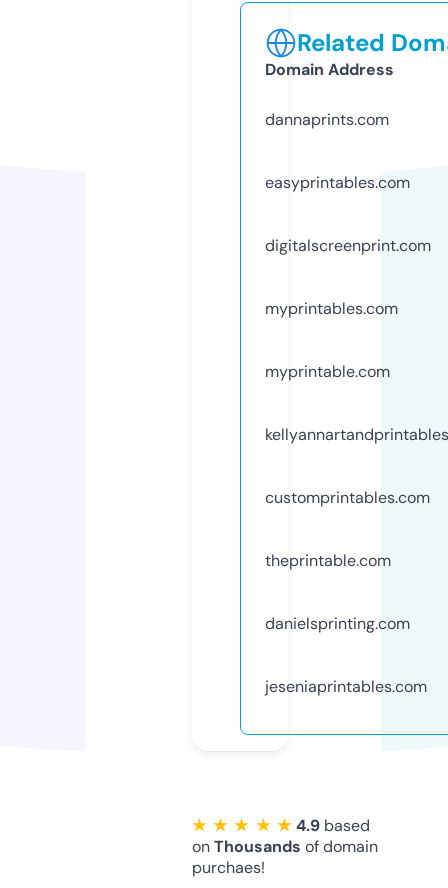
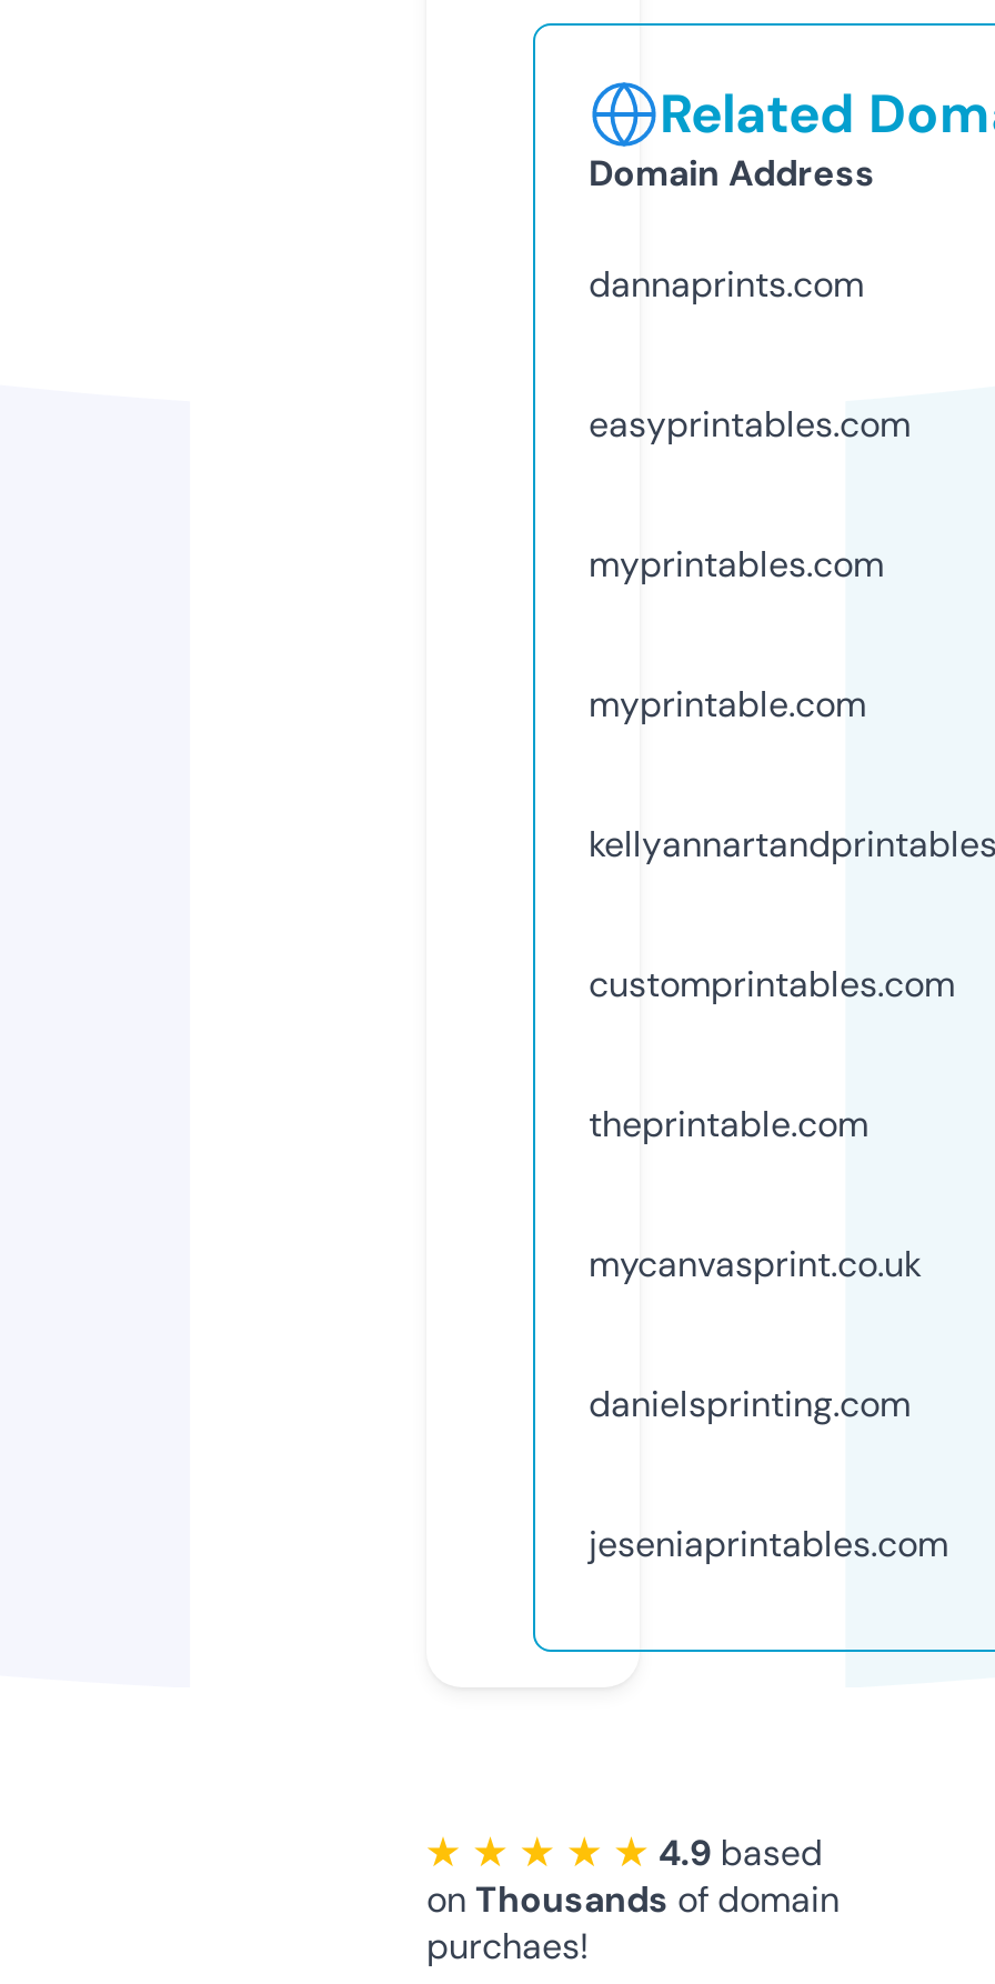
- digitalscreenprint.com

moved up: myprintables.com | myprintable.com | customprintables.com | theprintable.com

+ mycanvasprint.co.uk
